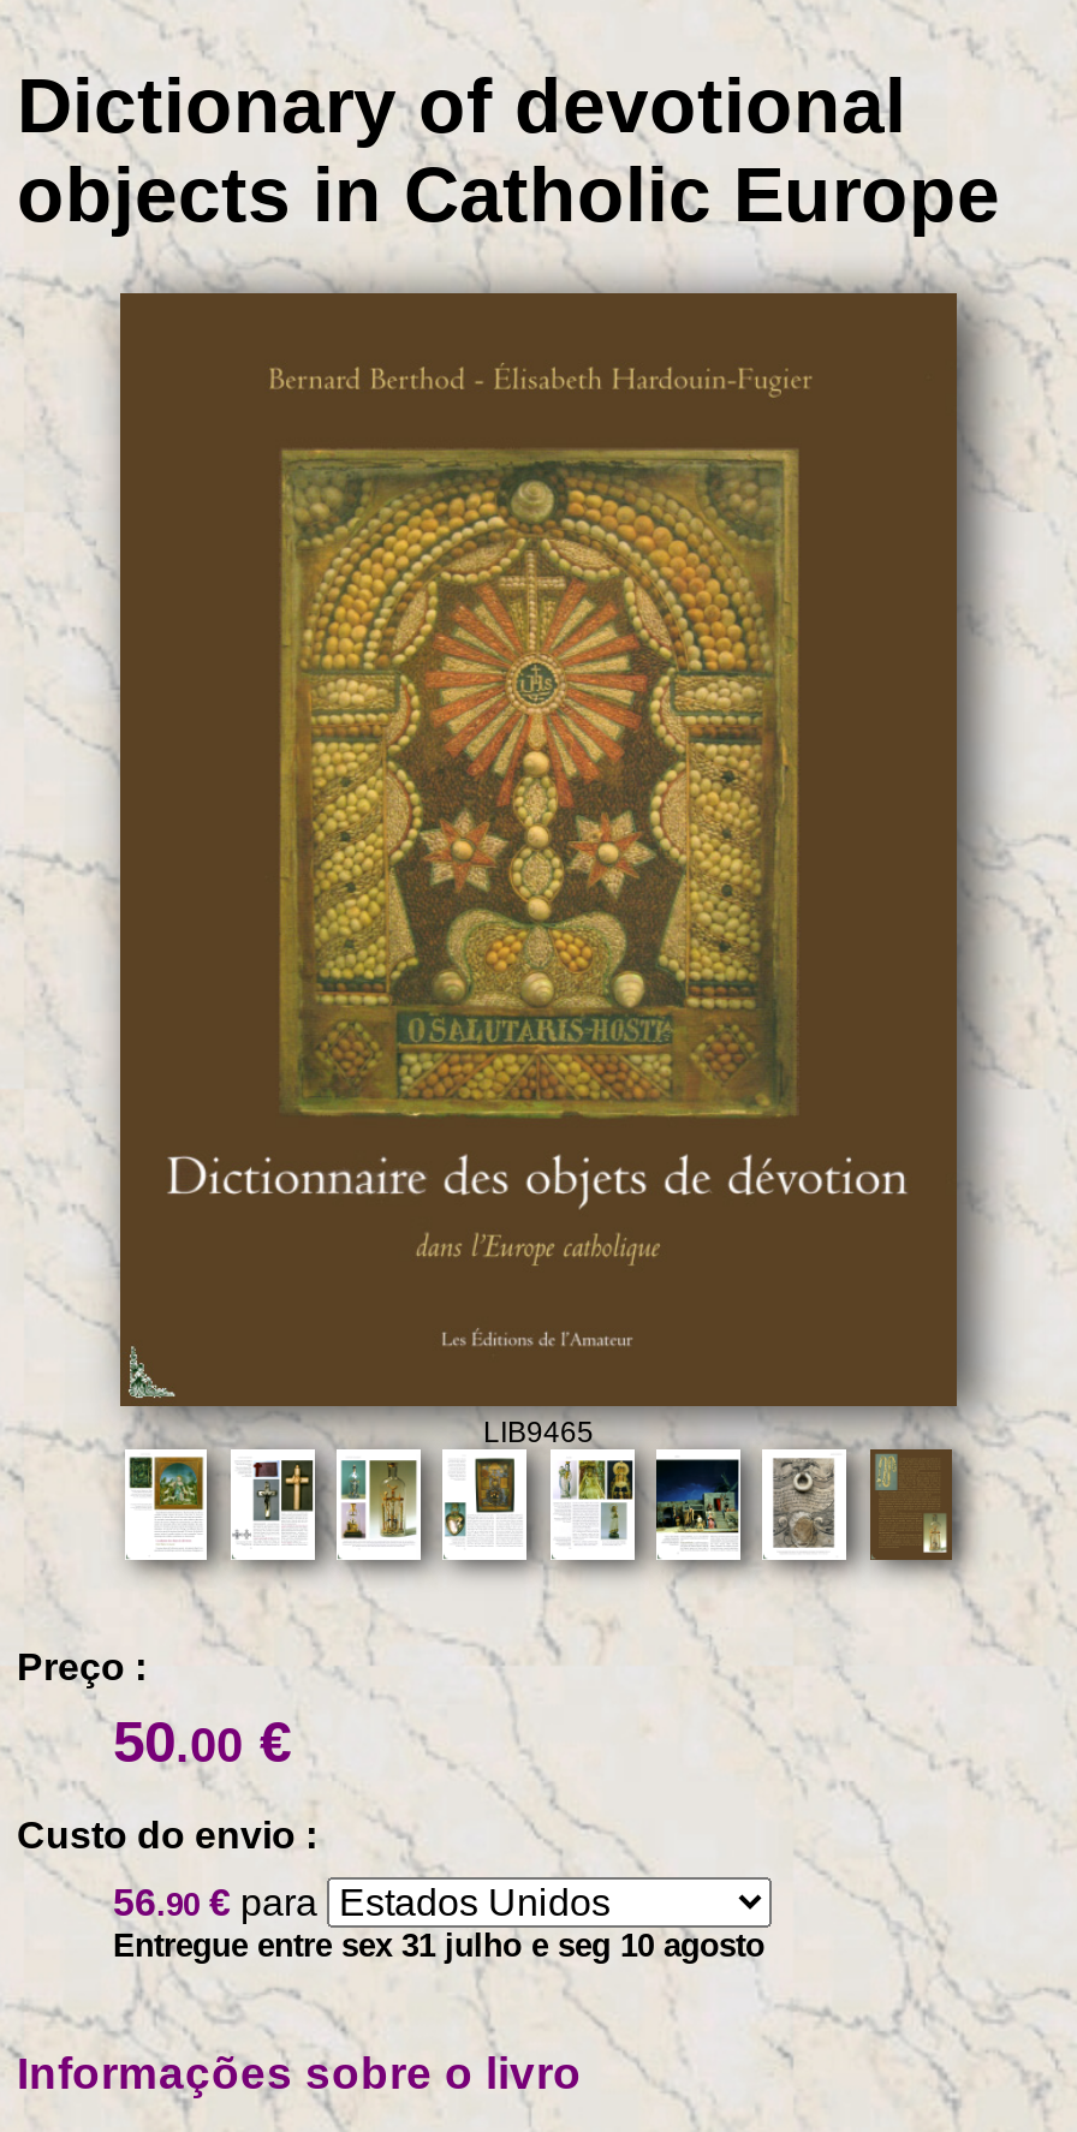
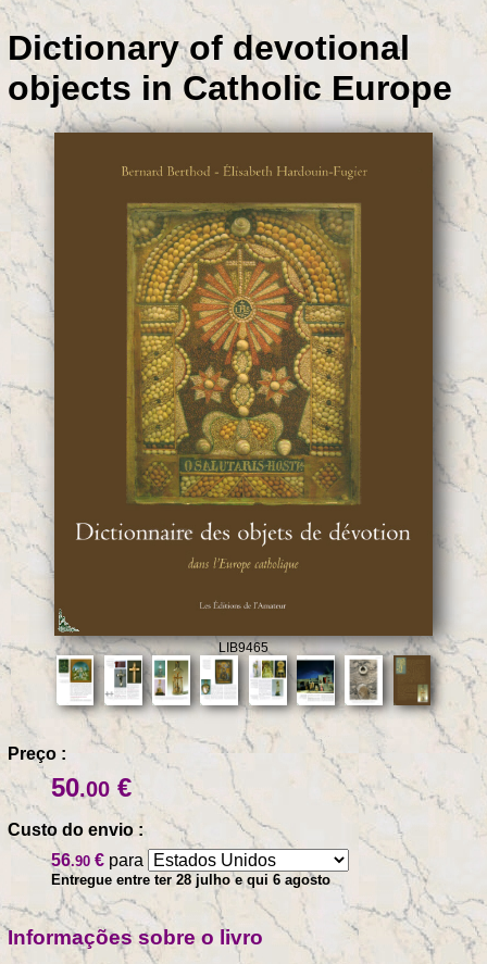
- Entregue entre sex 31 julho e seg 10 agosto
+ Entregue entre ter 28 julho e qui 6 agosto
